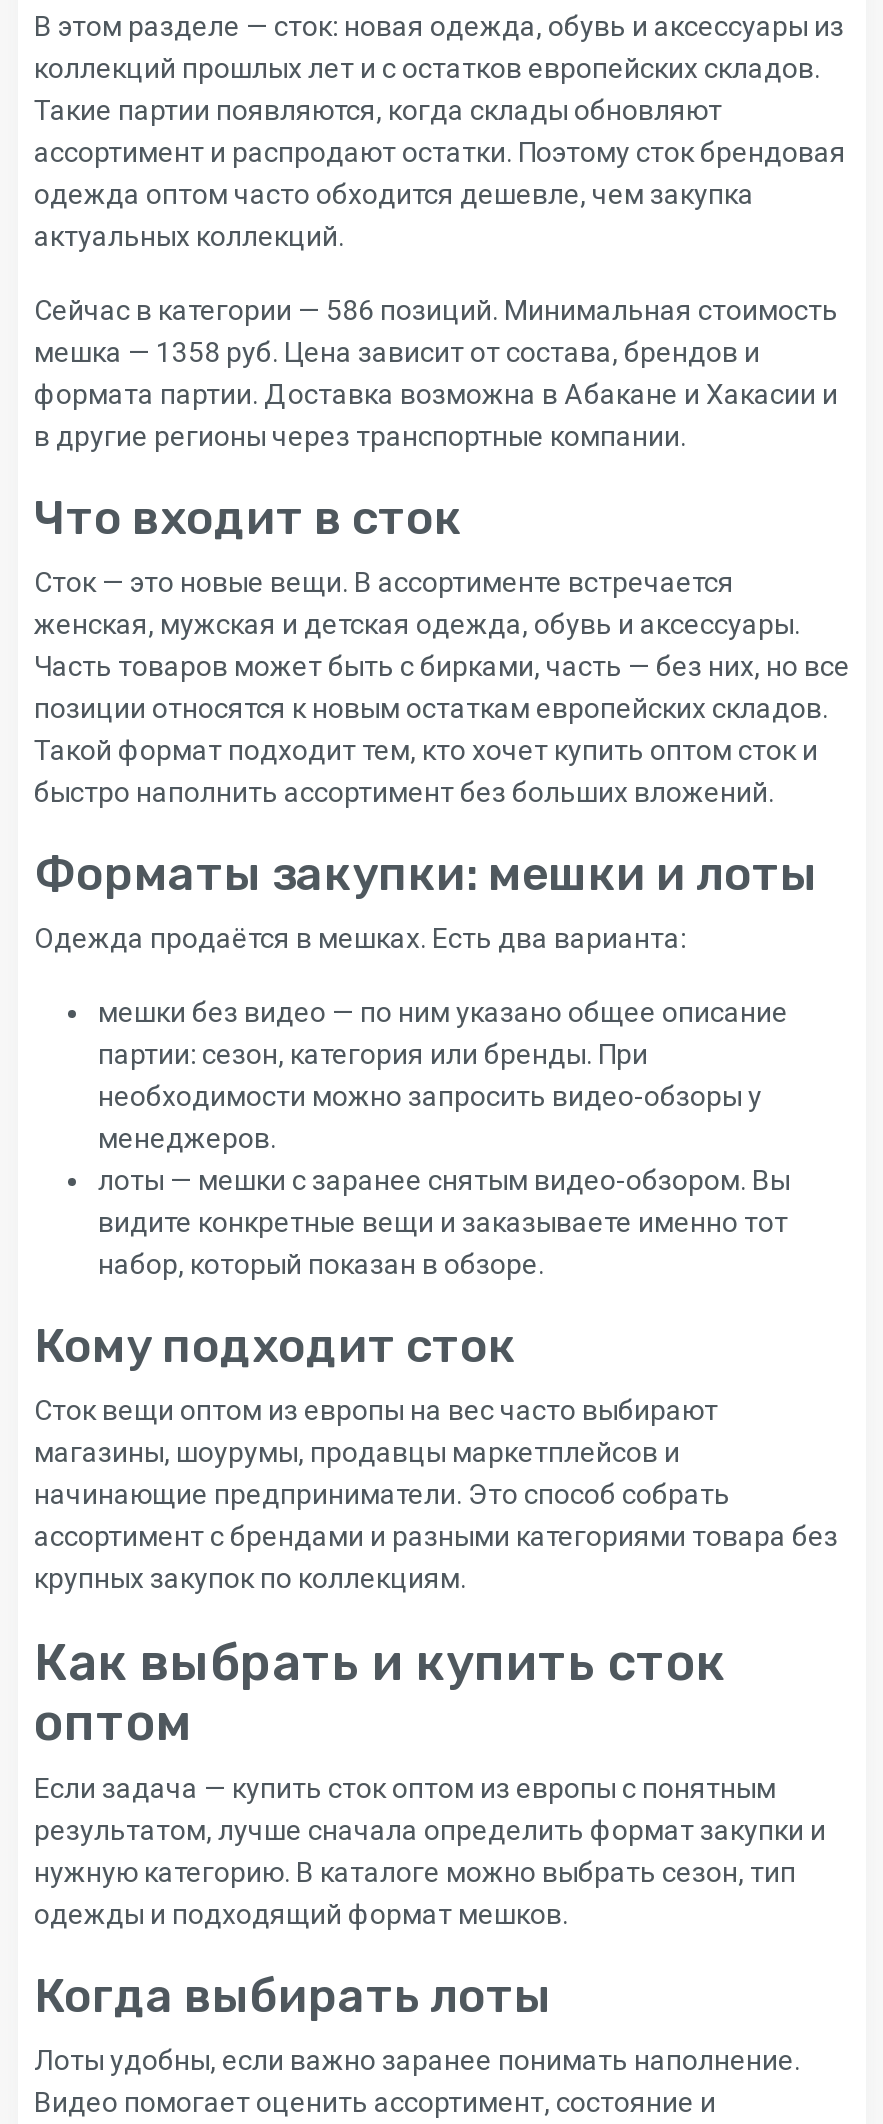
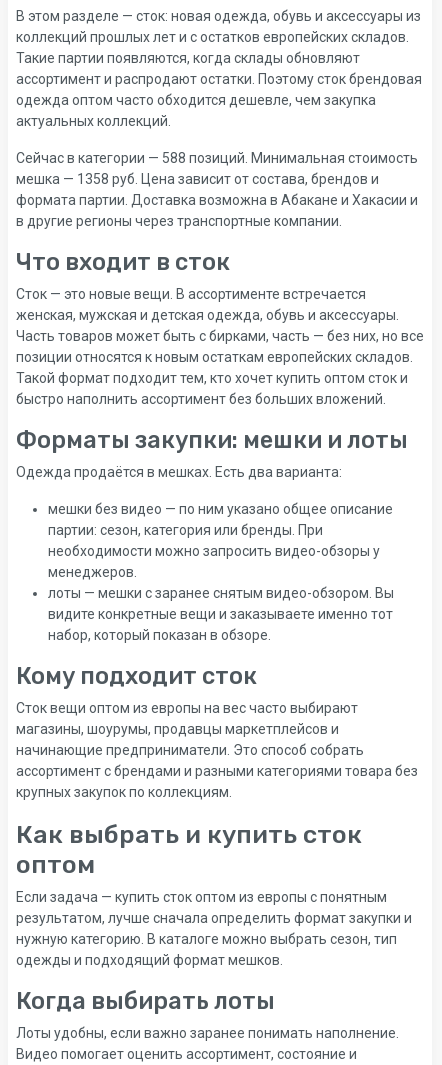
- Сейчас в категории — 586 позиций. Минимальная стоимость
+ Сейчас в категории — 588 позиций. Минимальная стоимость
